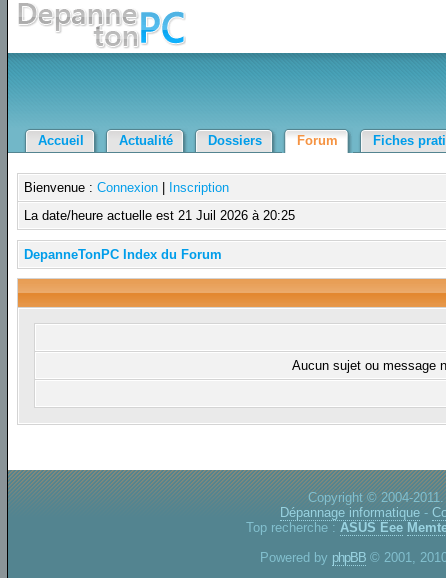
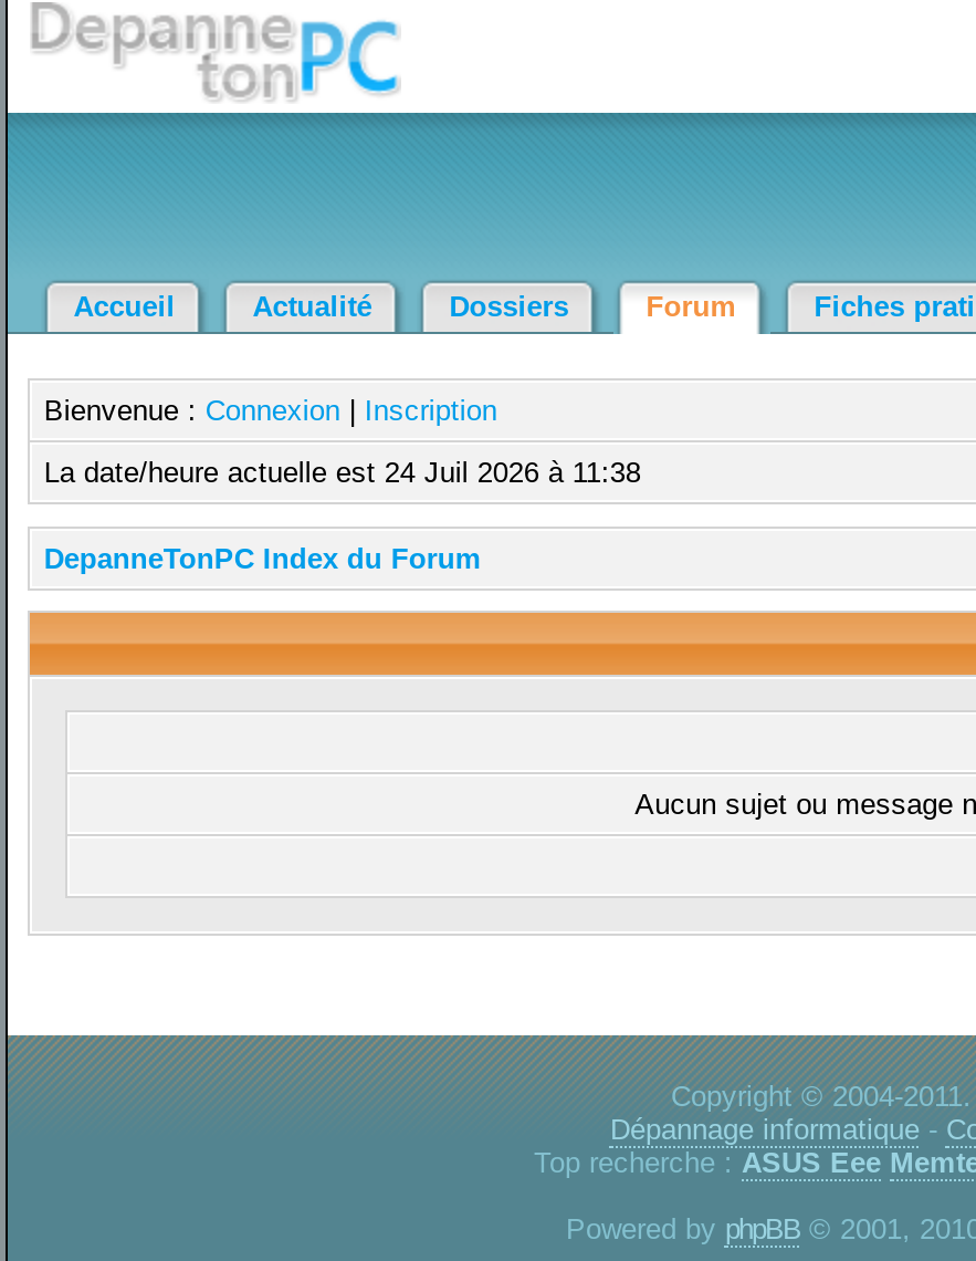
- La date/heure actuelle est 21 Juil 2026 à 20:25
+ La date/heure actuelle est 24 Juil 2026 à 11:38
